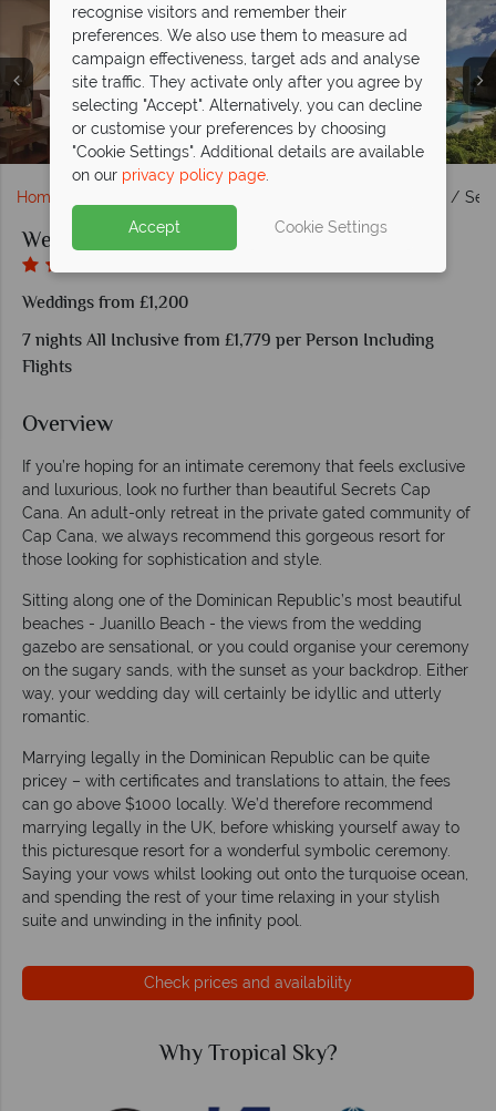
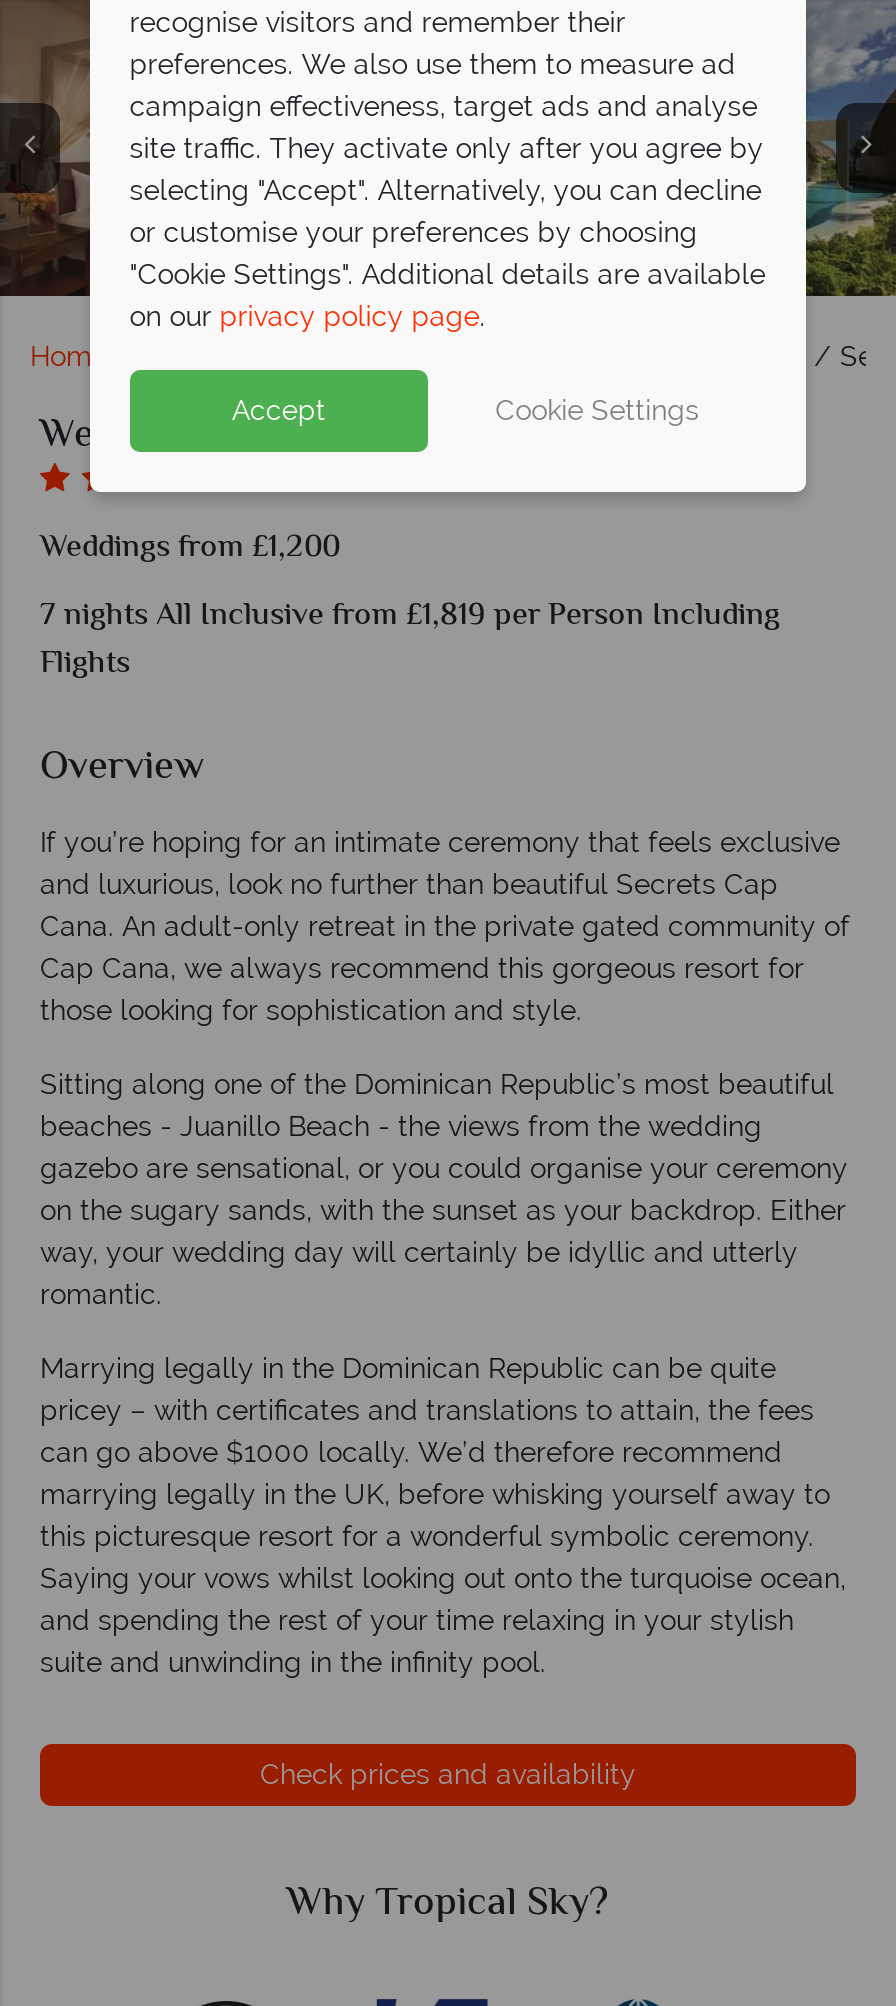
- 7 nights All Inclusive from £1,779 per Person Including
+ 7 nights All Inclusive from £1,819 per Person Including
